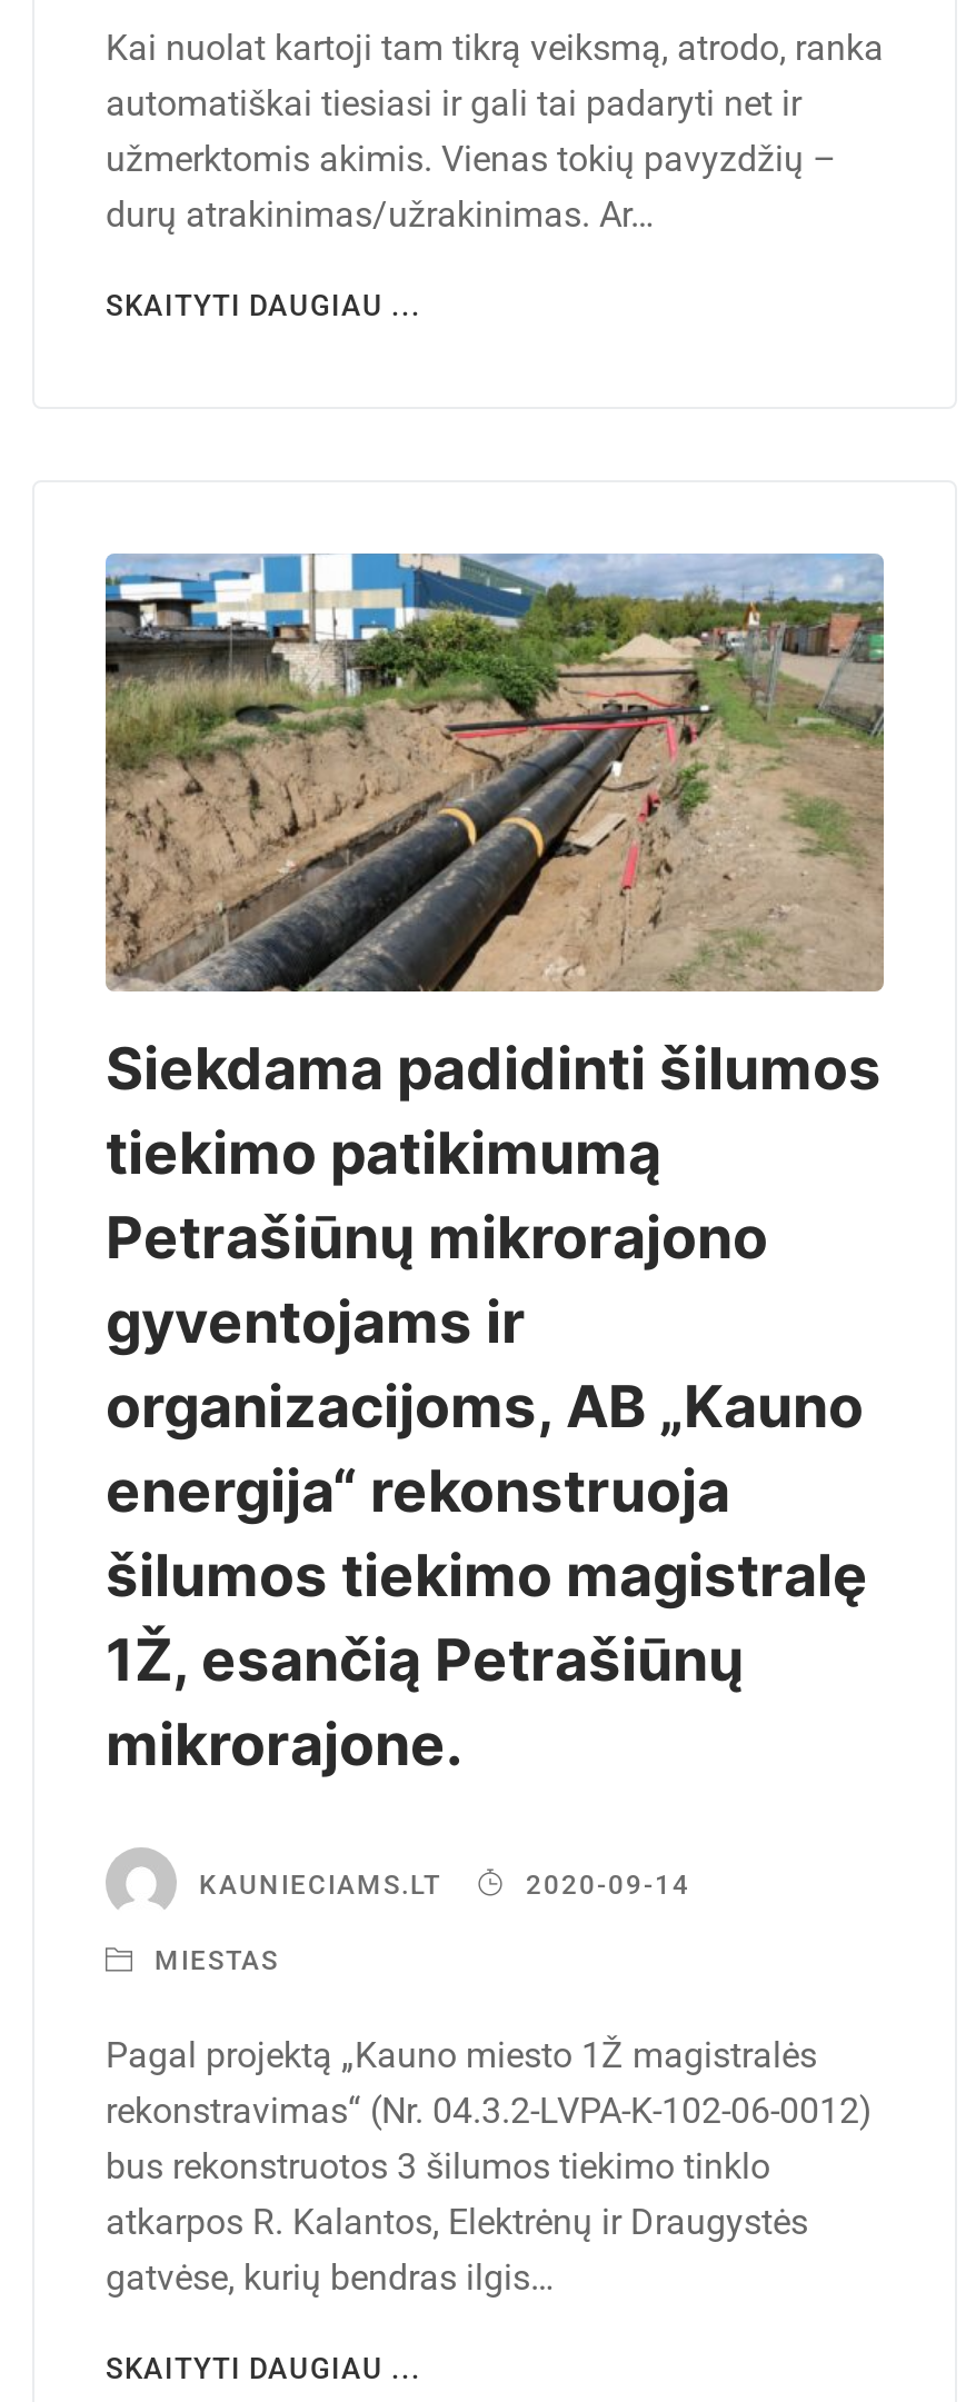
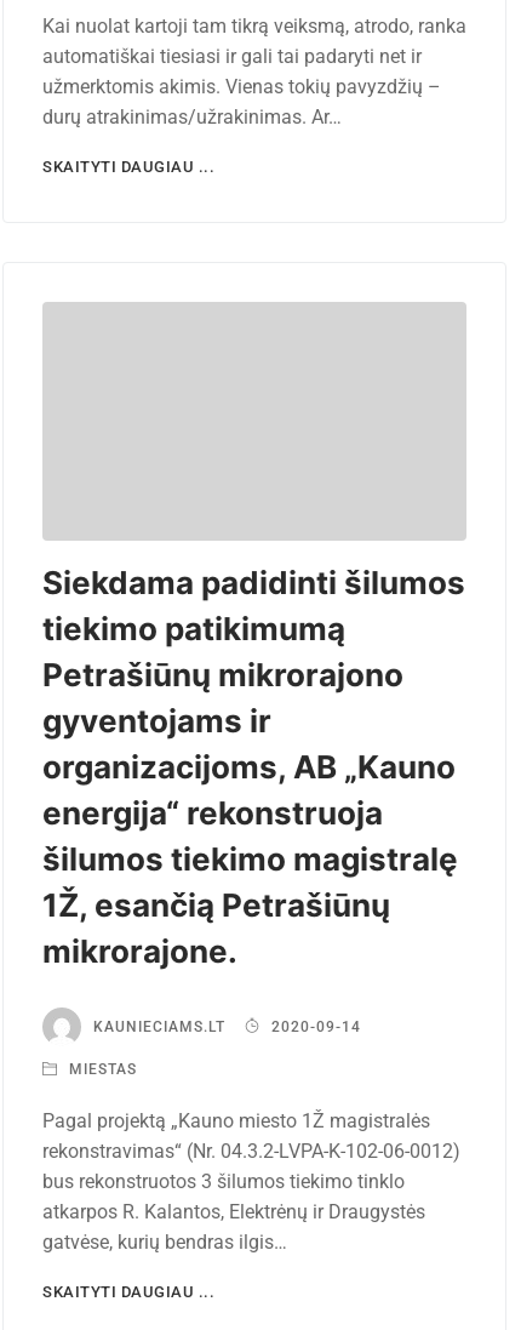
- [image]
